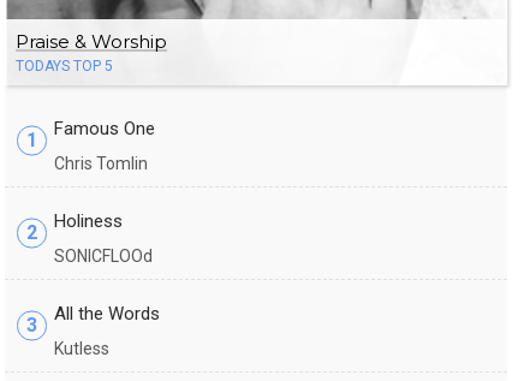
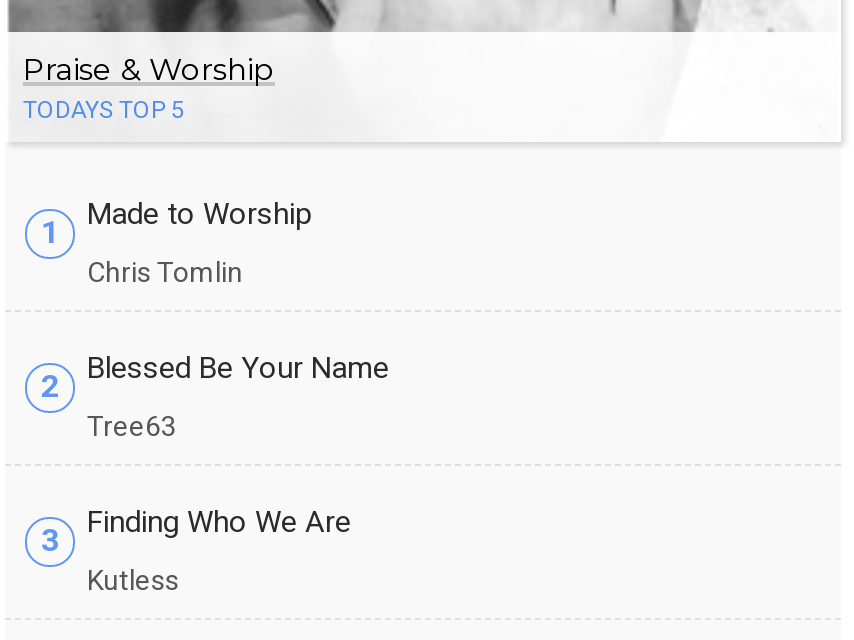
- Famous One
+ Made to Worship

- Holiness
+ Blessed Be Your Name

- SONICFLOOd
+ Tree63

- All the Words
+ Finding Who We Are
